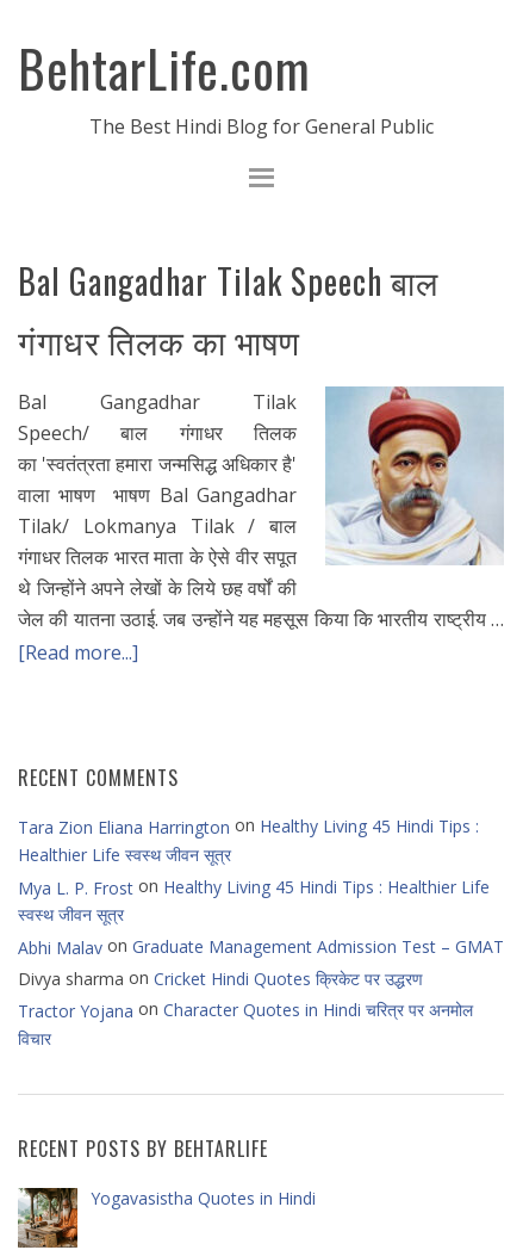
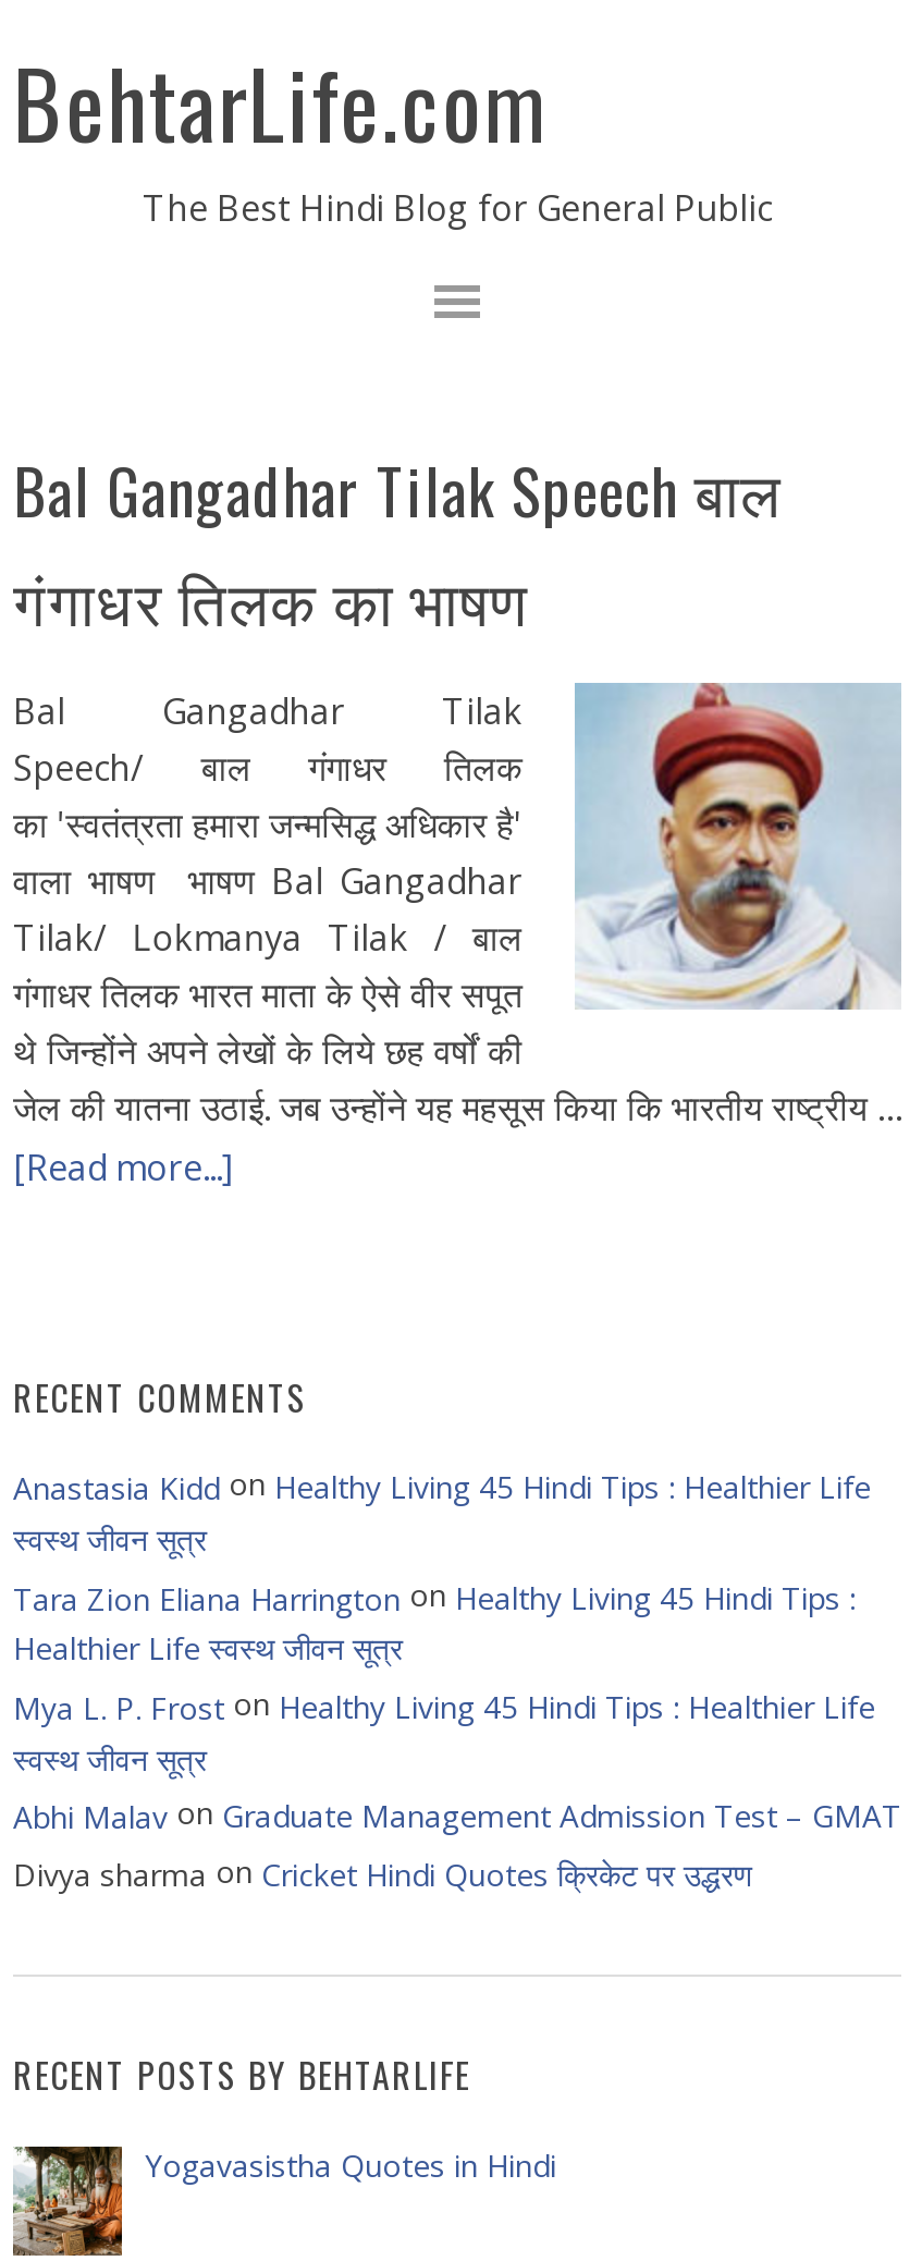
+ Anastasia Kidd on Healthy Living 45 Hindi Tips : Healthier Life
+ स्वस्थ जीवन सूत्र

moved down: Tara Zion Eliana Harrington on Healthy Living 45 Hindi Tips : | Healthier Life स्वस्थ जीवन सूत्र | Mya L. P. Frost on Healthy Living 45 Hindi Tips : Healthier Life | स्वस्थ जीवन सूत्र | Abhi Malav on Graduate Management Admission Test – GMAT | Divya sharma on Cricket Hindi Quotes क्रिकेट पर उद्धरण

- Tractor Yojana on Character Quotes in Hindi चरित्र पर अनमोल
- विचार
